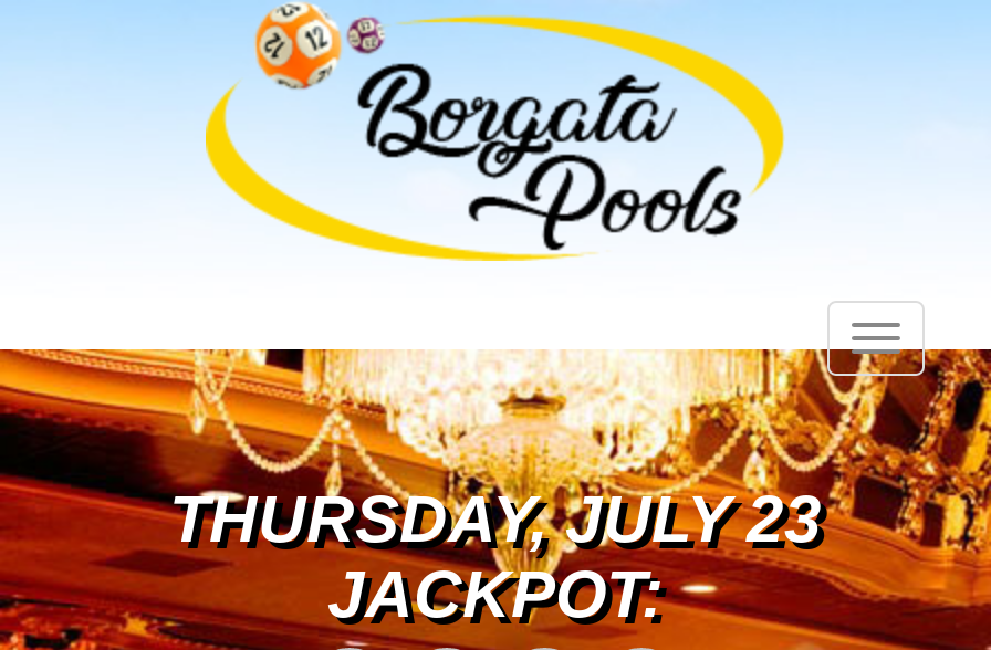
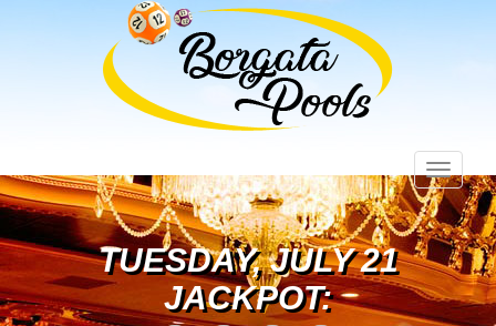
- THURSDAY, JULY 23
+ TUESDAY, JULY 21
